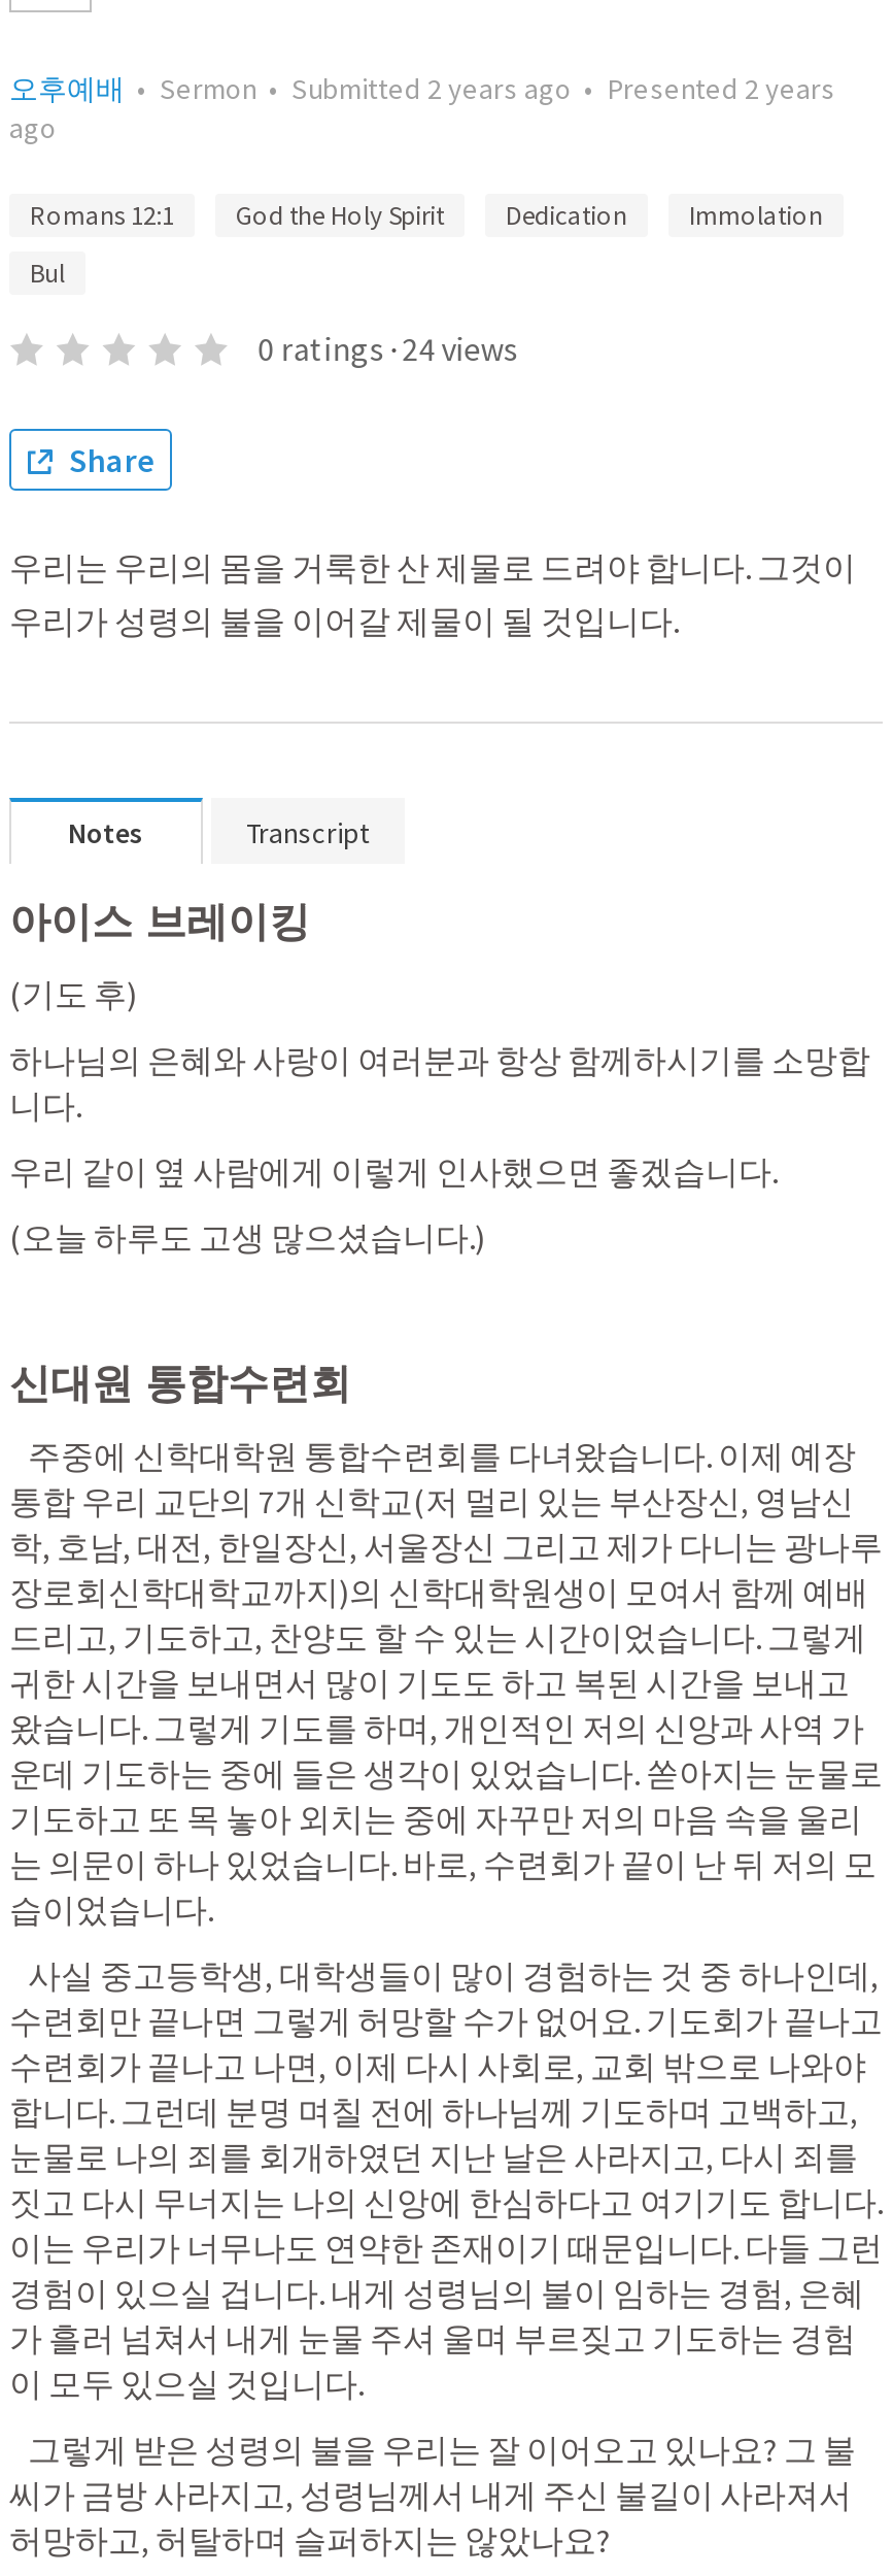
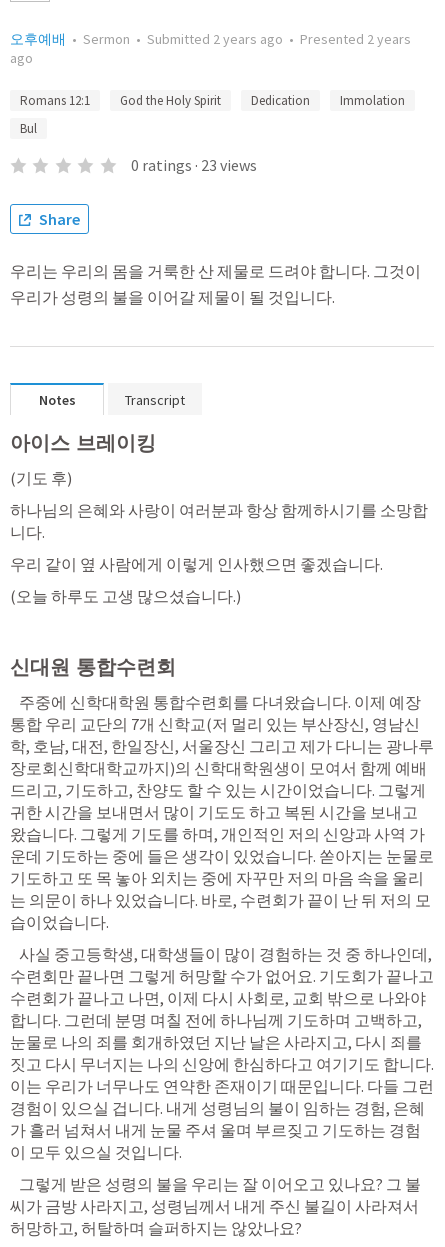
- 0 ratings · 24 views
+ 0 ratings · 23 views
